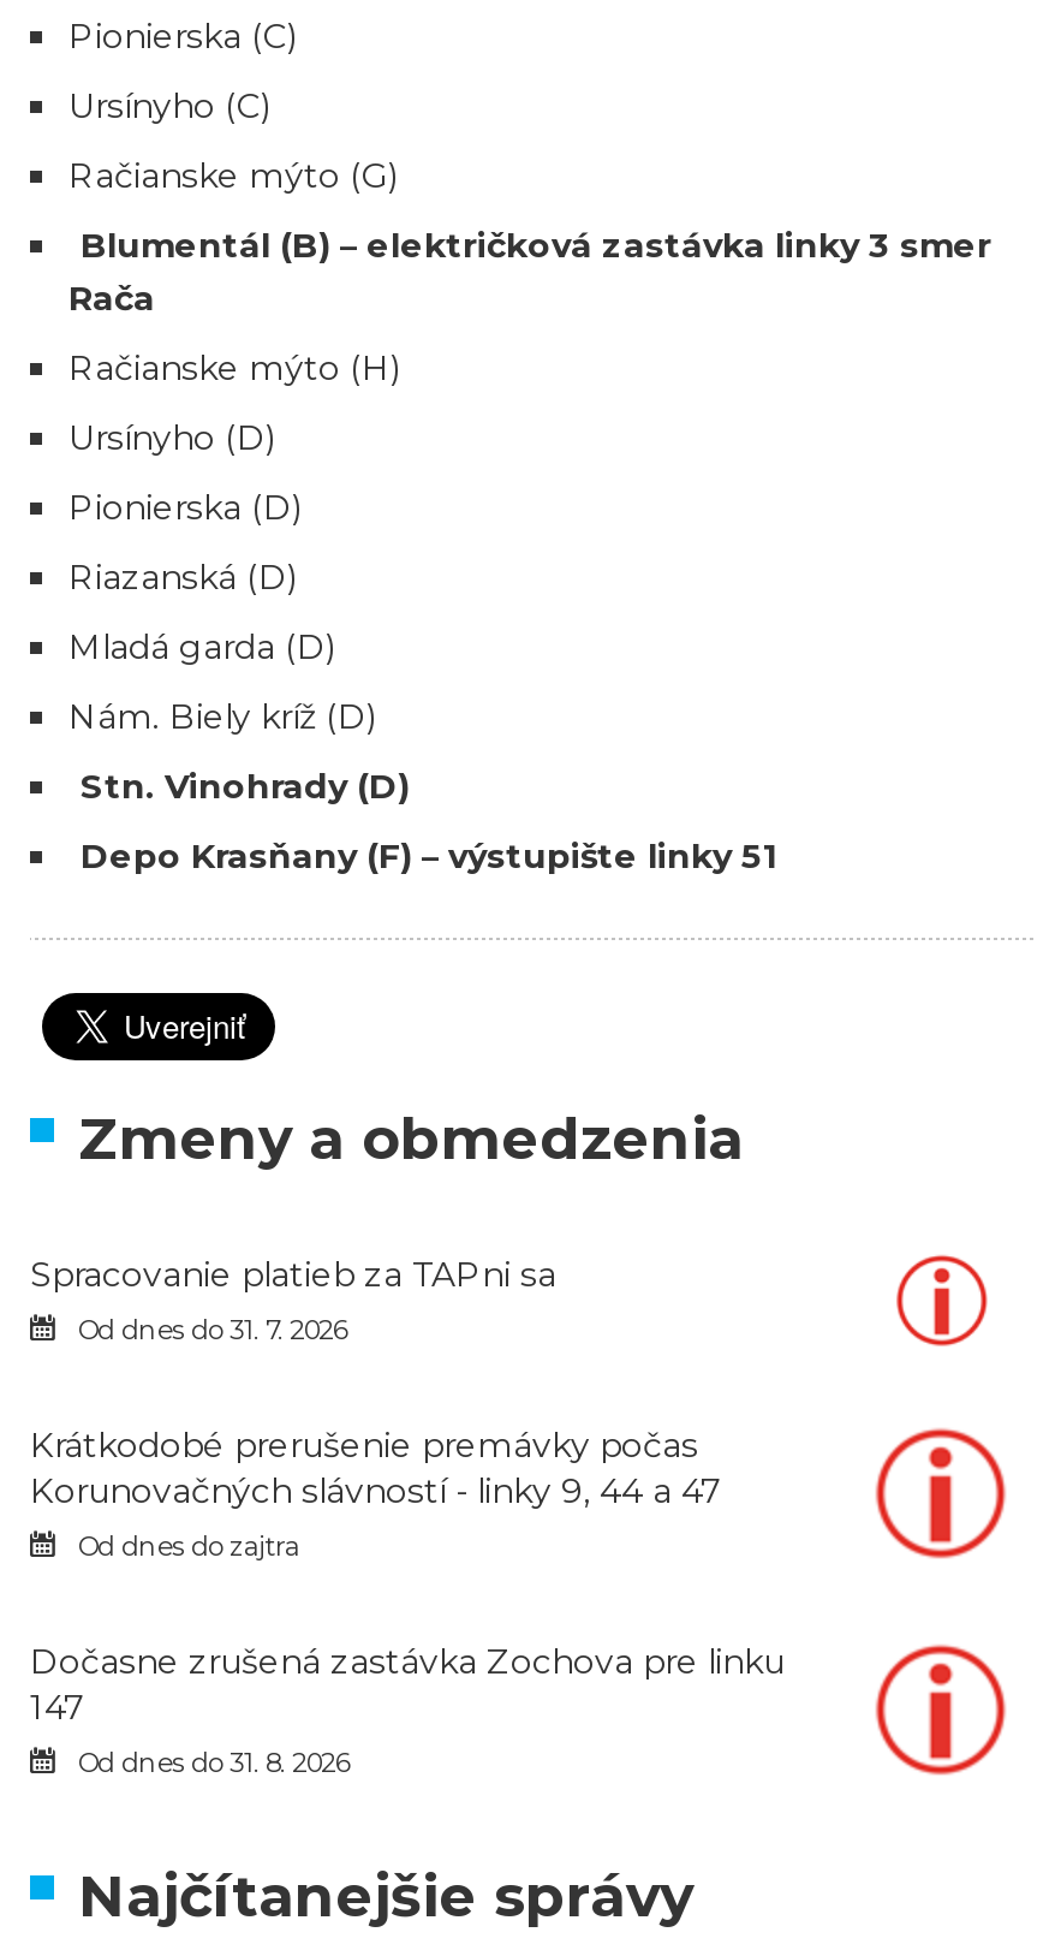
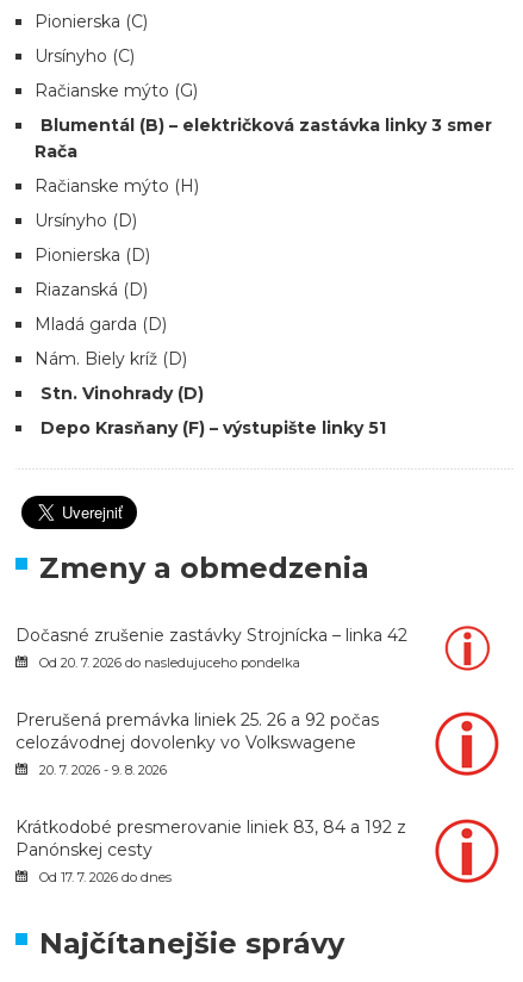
- Spracovanie platieb za TAPni sa
- Od dnes do 31. 7. 2026
+ Dočasné zrušenie zastávky Strojnícka – linka 42
+ Od 20. 7. 2026 do nasledujuceho pondelka

- Krátkodobé prerušenie premávky počas
- Korunovačných slávností - linky 9, 44 a 47
- Od dnes do zajtra
+ Prerušená premávka liniek 25. 26 a 92 počas
+ celozávodnej dovolenky vo Volkswagene
+ 20. 7. 2026 - 9. 8. 2026

- Dočasne zrušená zastávka Zochova pre linku
- 147
- Od dnes do 31. 8. 2026
+ Krátkodobé presmerovanie liniek 83, 84 a 192 z
+ Panónskej cesty
+ Od 17. 7. 2026 do dnes
